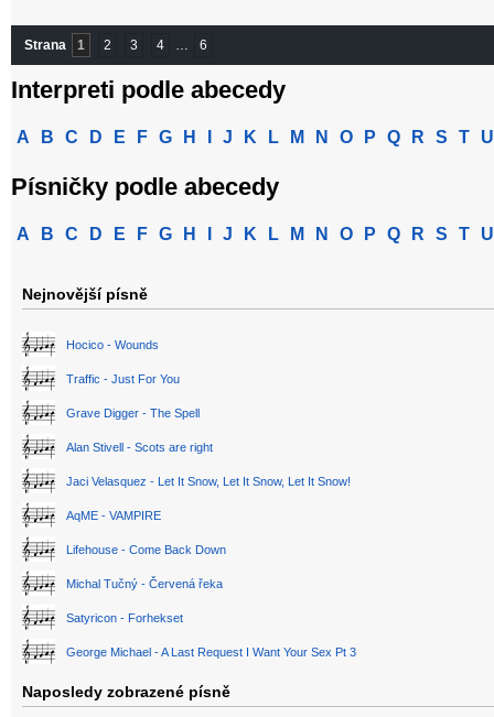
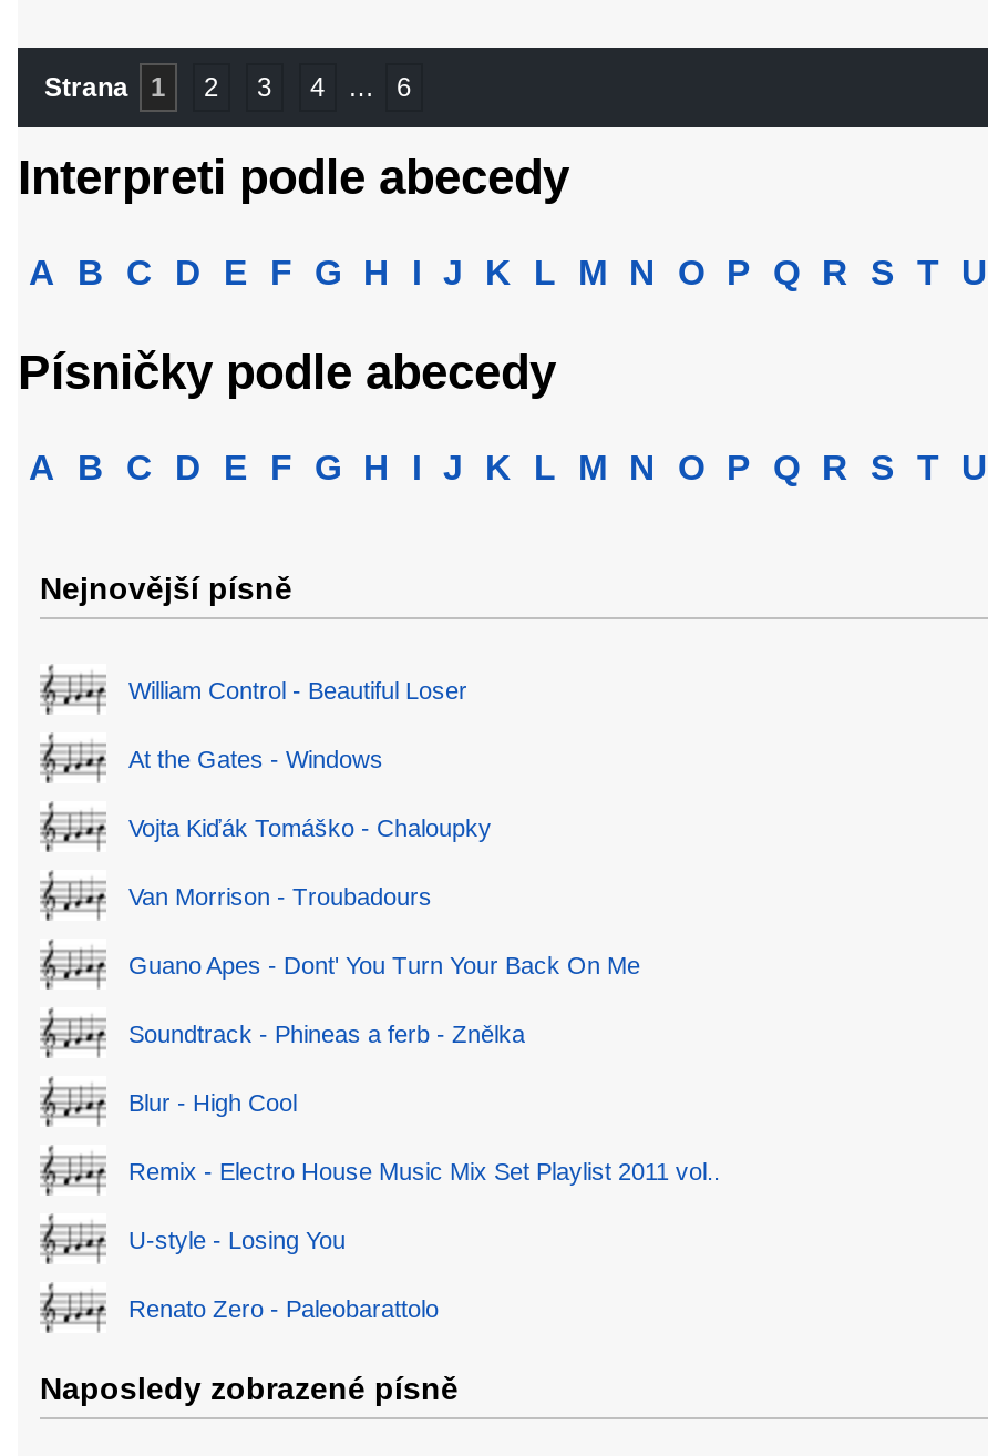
- Hocico - Wounds
+ William Control - Beautiful Loser

- Traffic - Just For You
+ At the Gates - Windows

- Grave Digger - The Spell
+ Vojta Kiďák Tomáško - Chaloupky

- Alan Stivell - Scots are right
+ Van Morrison - Troubadours

- Jaci Velasquez - Let It Snow, Let It Snow, Let It Snow!
+ Guano Apes - Dont' You Turn Your Back On Me

- AqME - VAMPIRE
+ Soundtrack - Phineas a ferb - Znělka

- Lifehouse - Come Back Down
+ Blur - High Cool

- Michal Tučný - Červená řeka
+ Remix - Electro House Music Mix Set Playlist 2011 vol..

- Satyricon - Forhekset
+ U-style - Losing You

- George Michael - A Last Request I Want Your Sex Pt 3
+ Renato Zero - Paleobarattolo
